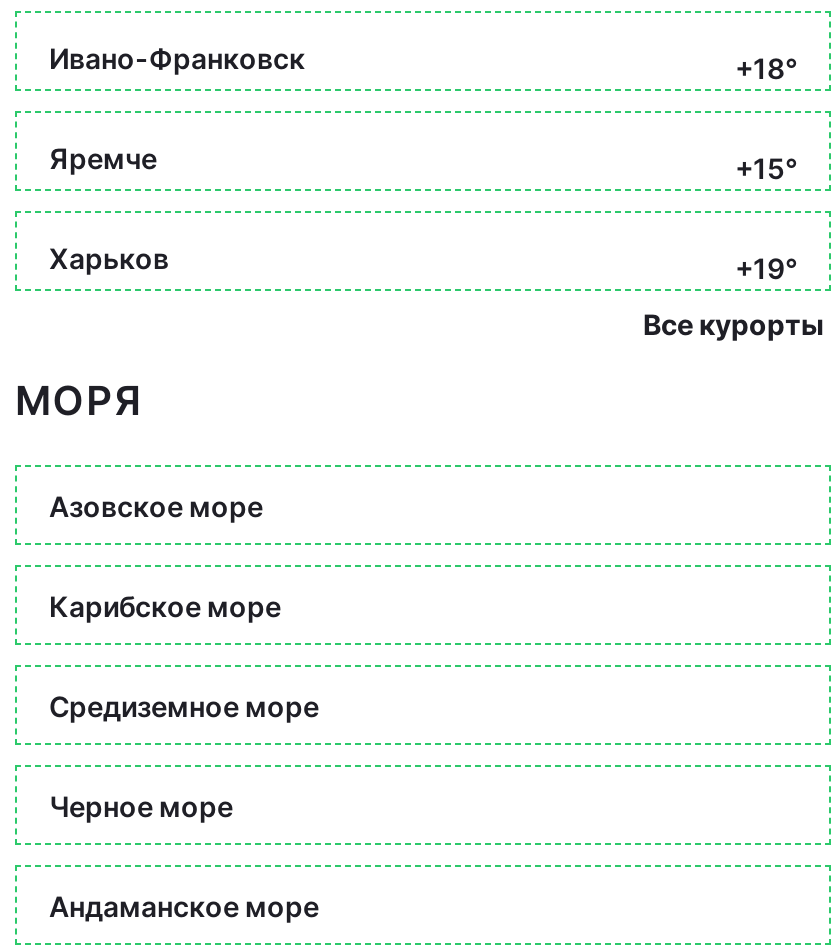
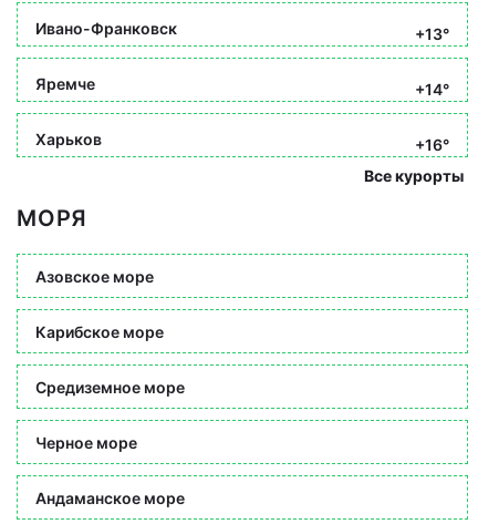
- +18°
+ +13°

- +15°
+ +14°

- +19°
+ +16°
